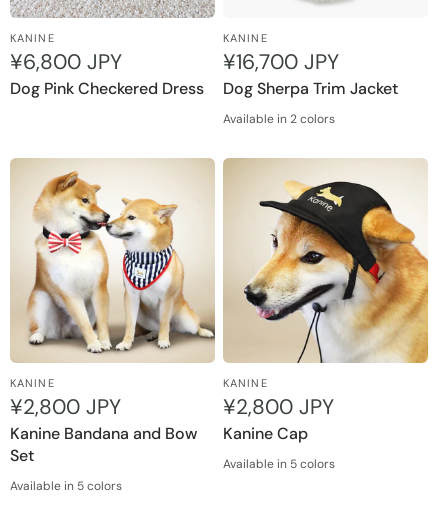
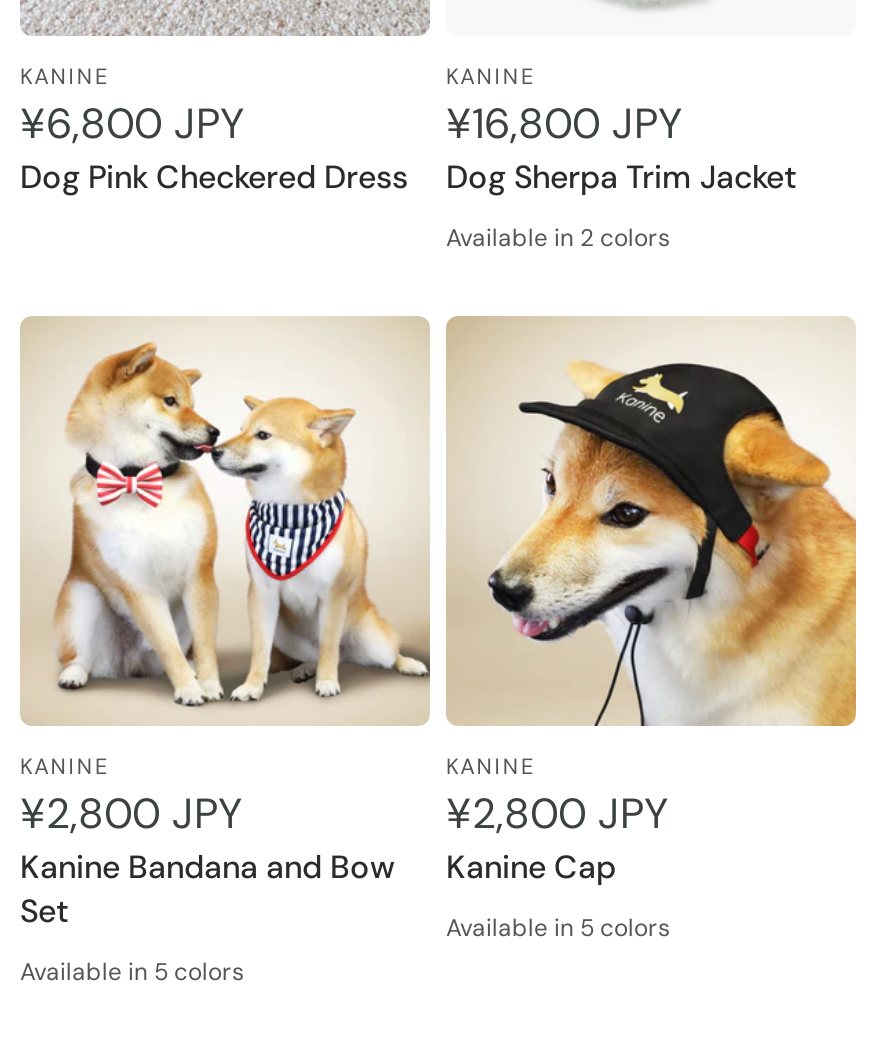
- ¥16,700 JPY
+ ¥16,800 JPY
